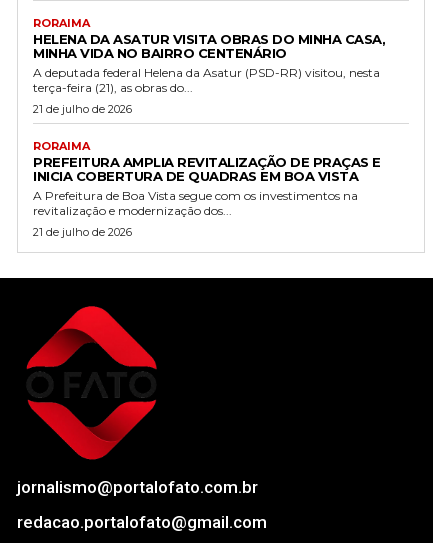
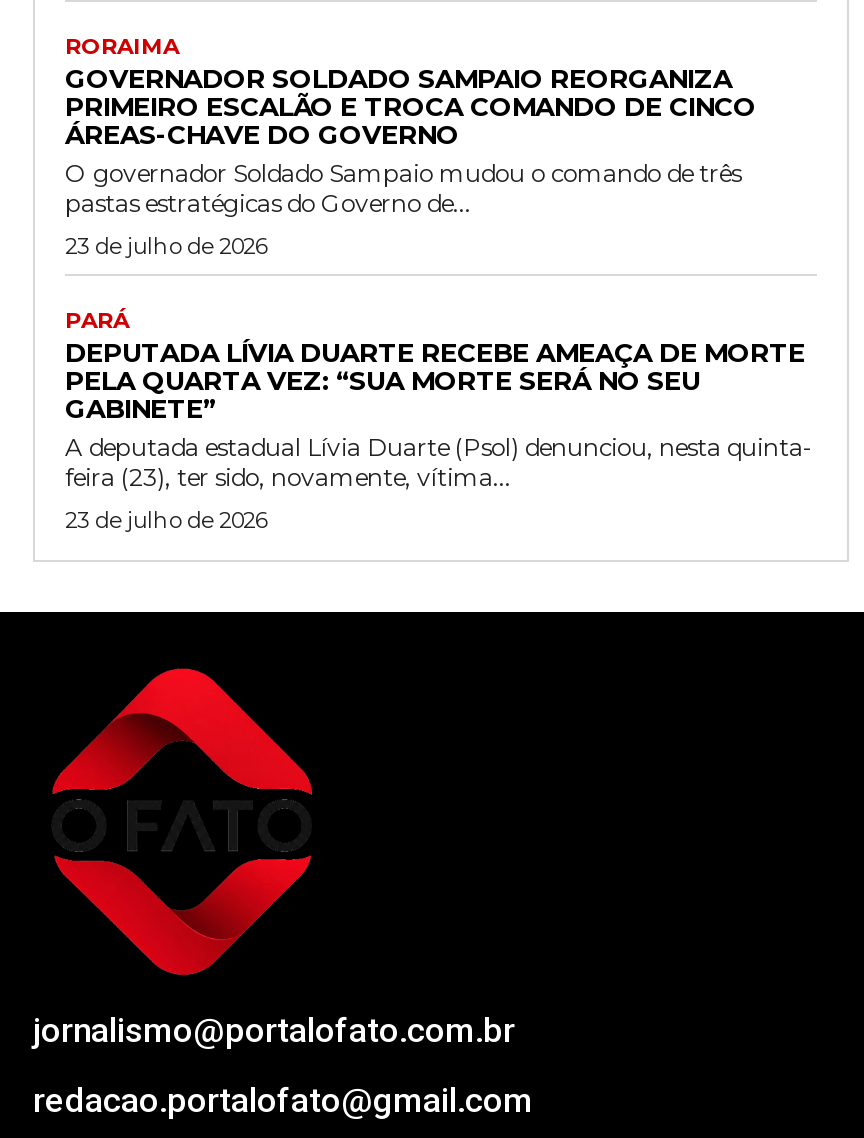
- HELENA DA ASATUR VISITA OBRAS DO MINHA CASA,
- MINHA VIDA NO BAIRRO CENTENÁRIO
- A deputada federal Helena da Asatur (PSD-RR) visitou, nesta
- terça-feira (21), as obras do...
+ GOVERNADOR SOLDADO SAMPAIO REORGANIZA
+ PRIMEIRO ESCALÃO E TROCA COMANDO DE CINCO
+ ÁREAS-CHAVE DO GOVERNO
+ O governador Soldado Sampaio mudou o comando de três
+ pastas estratégicas do Governo de...

- 21 de julho de 2026
+ 23 de julho de 2026

- RORAIMA
- PREFEITURA AMPLIA REVITALIZAÇÃO DE PRAÇAS E
- INICIA COBERTURA DE QUADRAS EM BOA VISTA
- A Prefeitura de Boa Vista segue com os investimentos na
- revitalização e modernização dos...
+ PARÁ
+ DEPUTADA LÍVIA DUARTE RECEBE AMEAÇA DE MORTE
+ PELA QUARTA VEZ: “SUA MORTE SERÁ NO SEU
+ GABINETE”
+ A deputada estadual Lívia Duarte (Psol) denunciou, nesta quinta-
+ feira (23), ter sido, novamente, vítima...

- 21 de julho de 2026
+ 23 de julho de 2026
